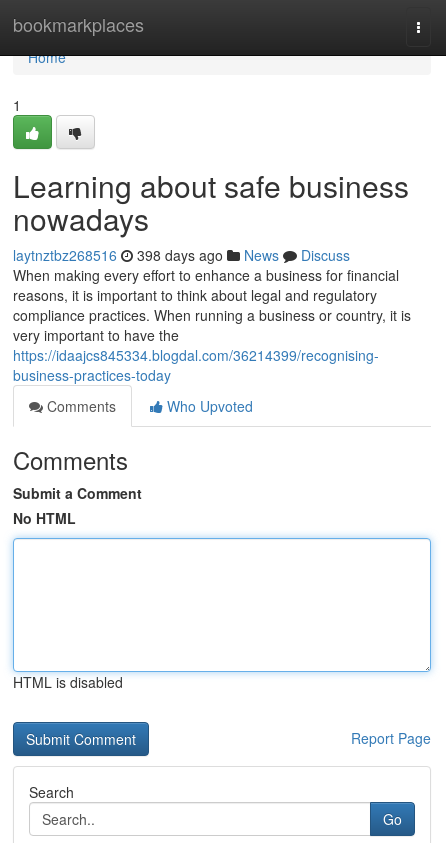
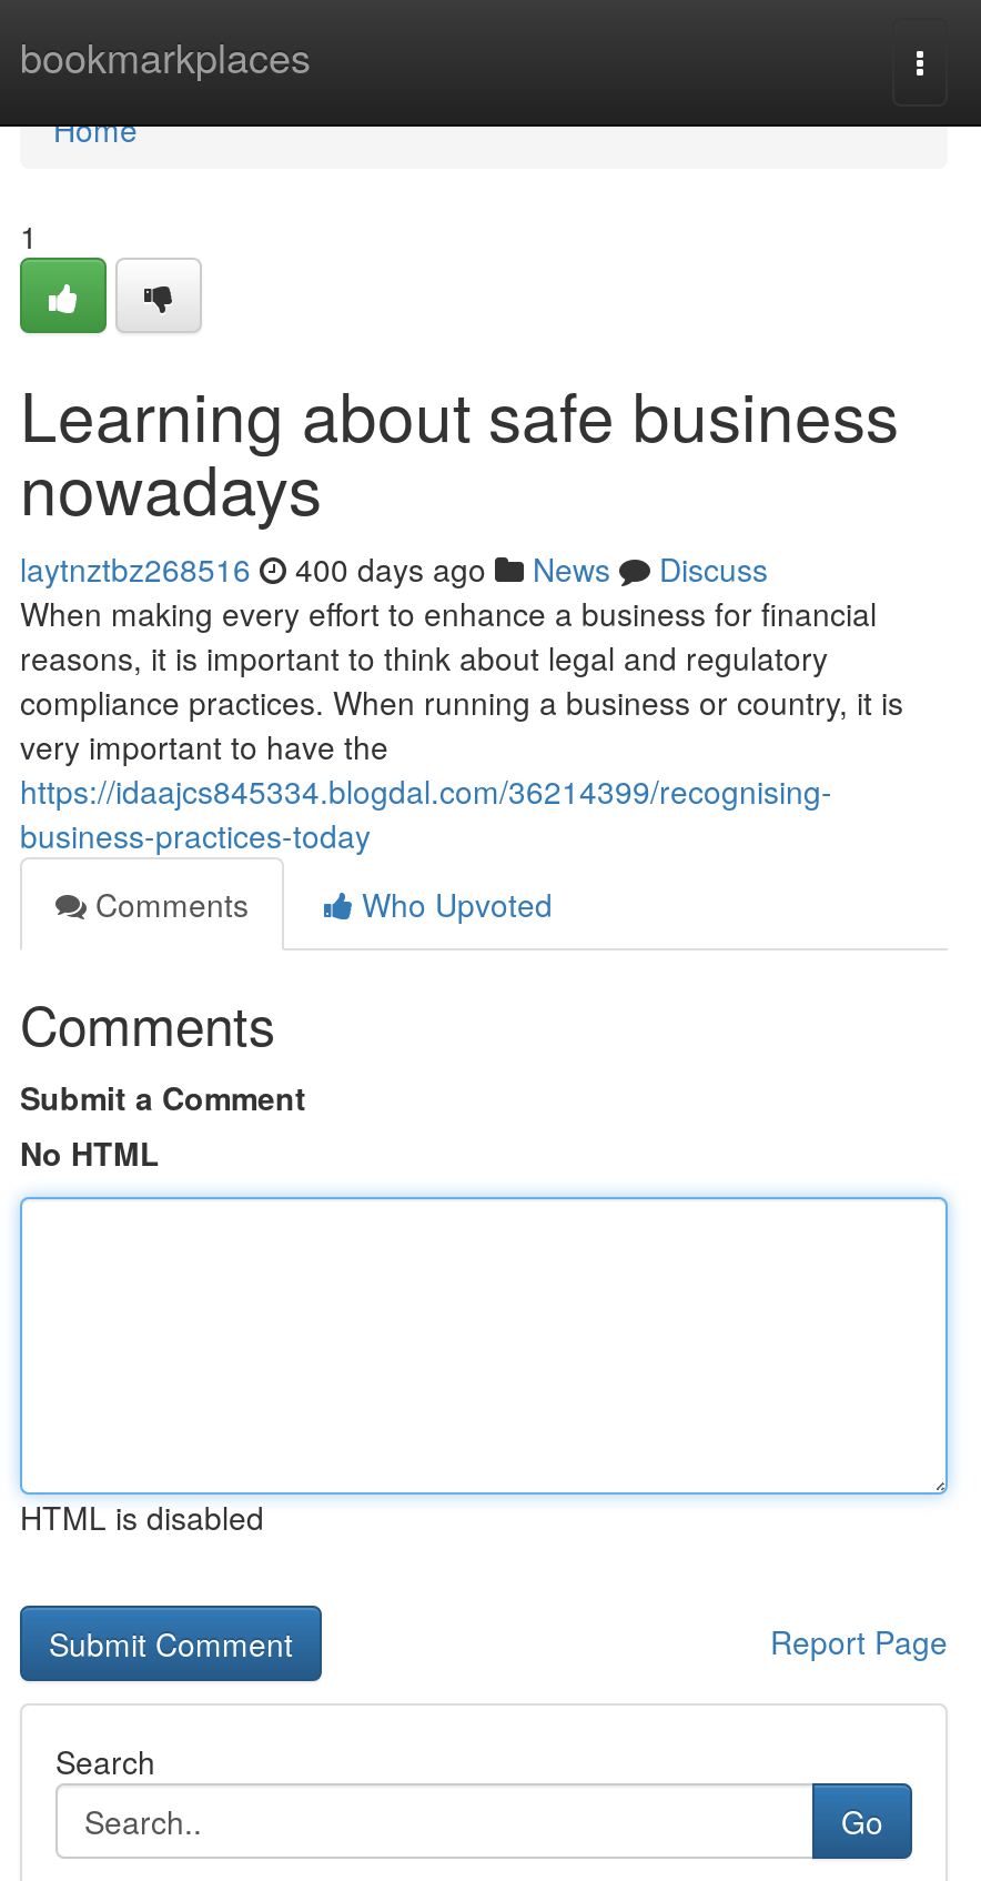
- laytnztbz268516 398 days ago News Discuss
+ laytnztbz268516 400 days ago News Discuss
